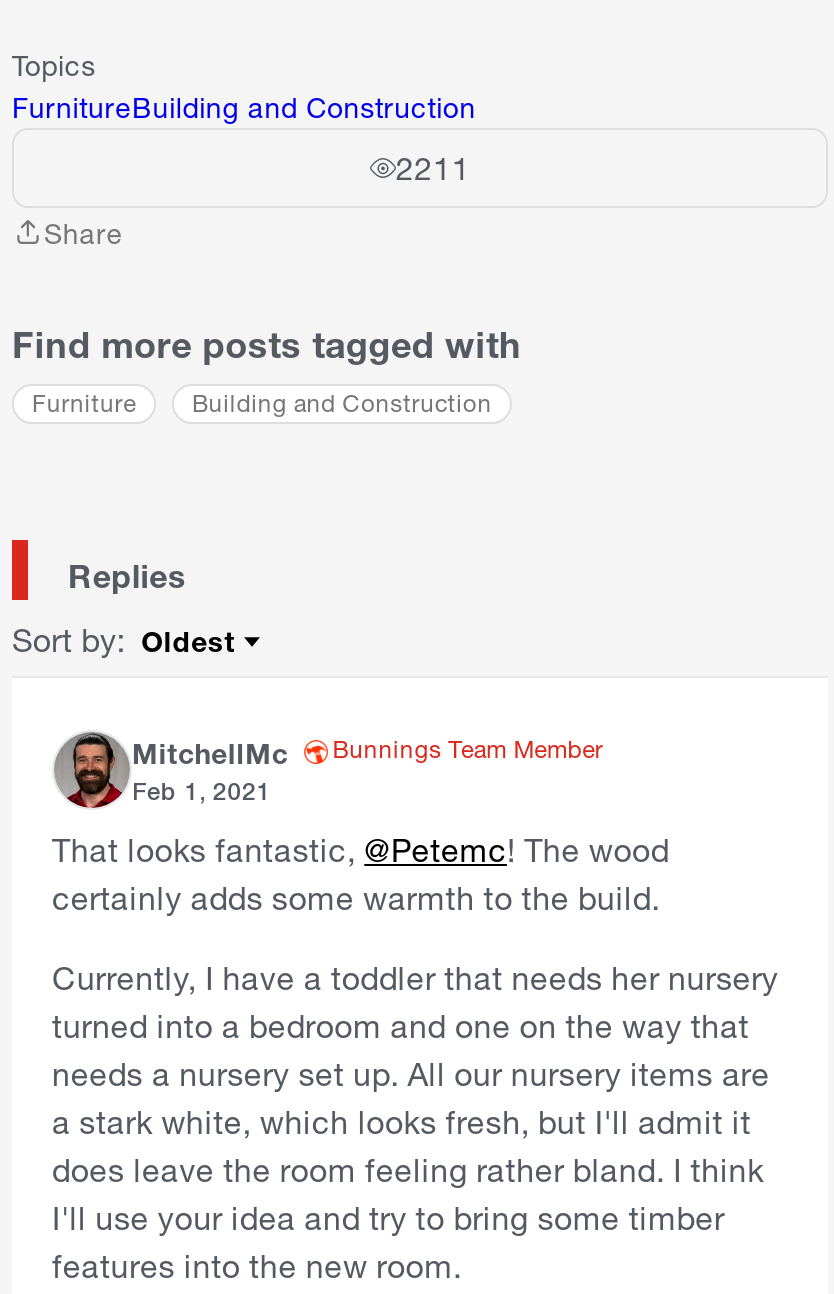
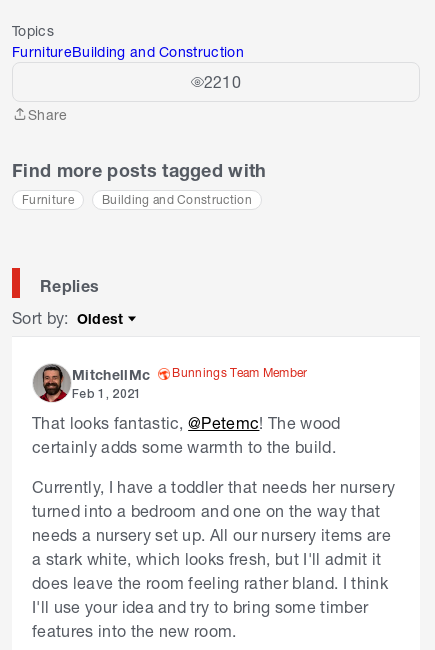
- 2211
+ 2210
